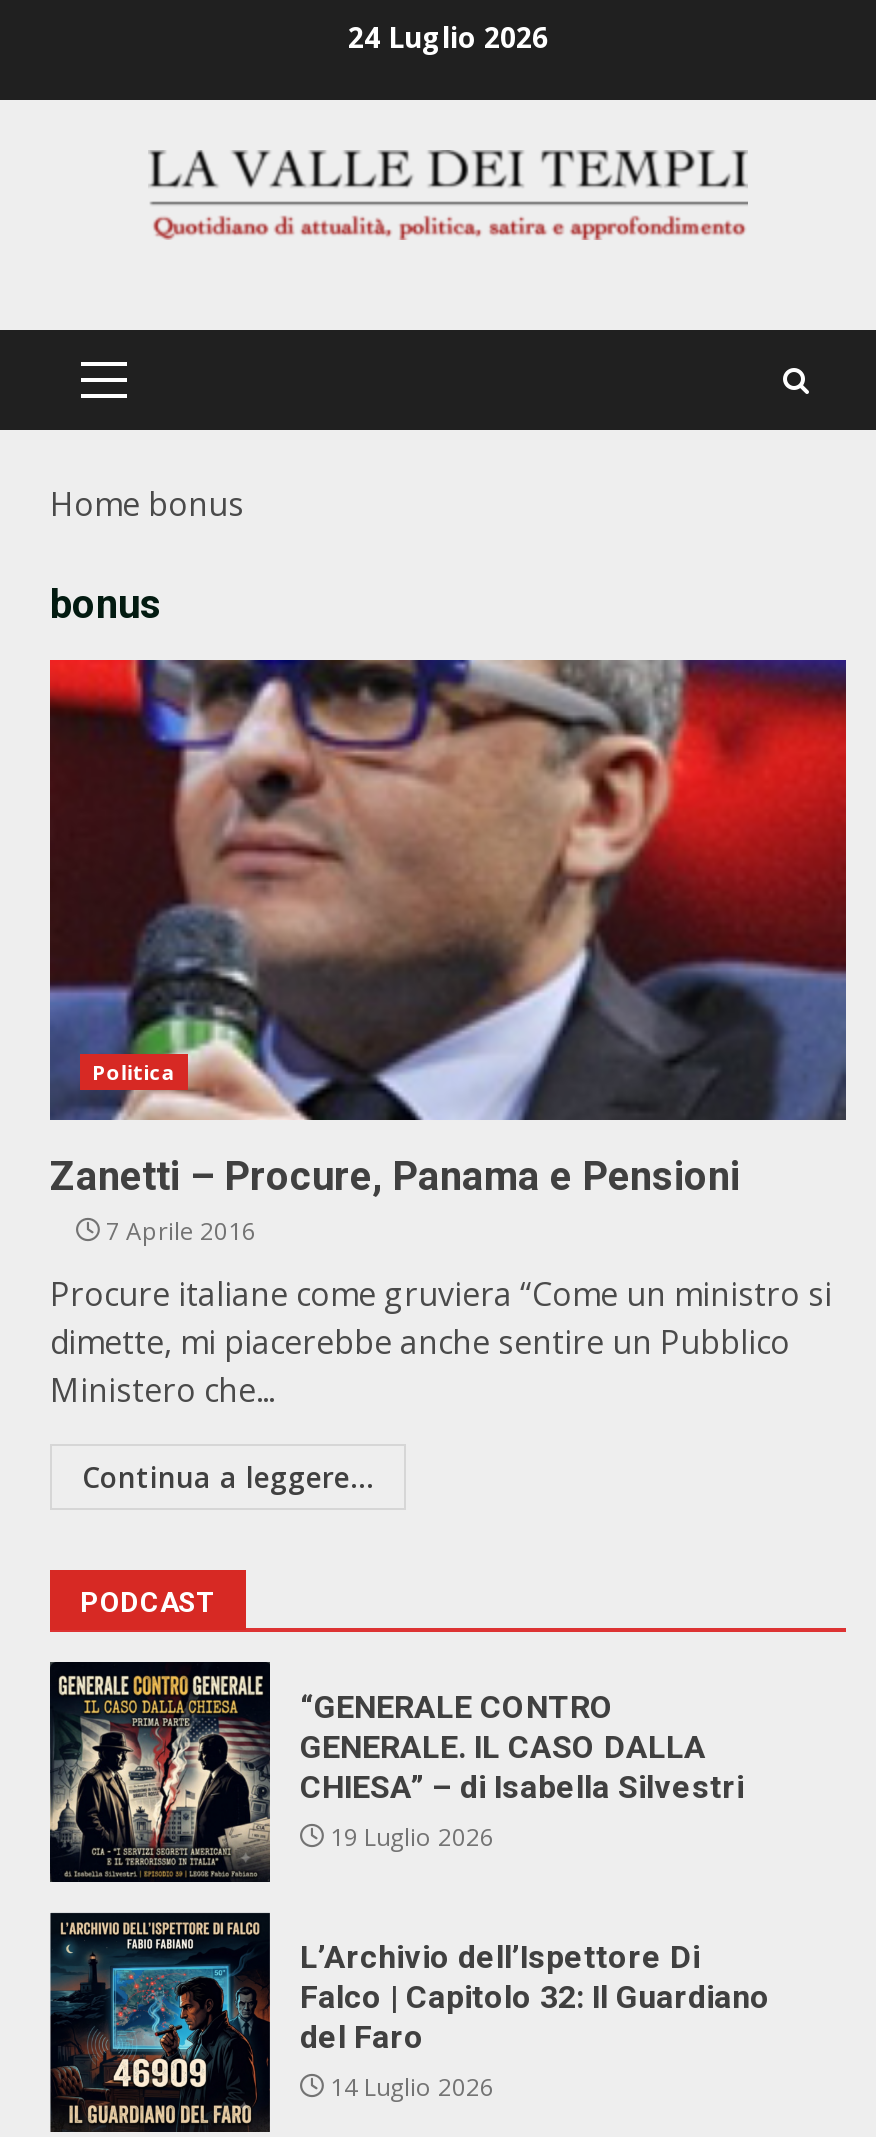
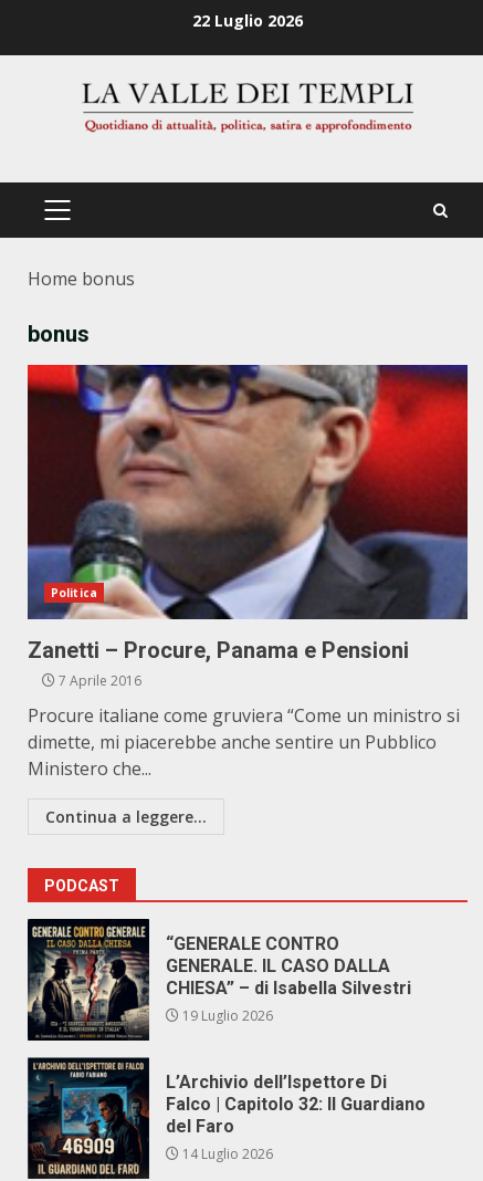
- 24 Luglio 2026
+ 22 Luglio 2026
